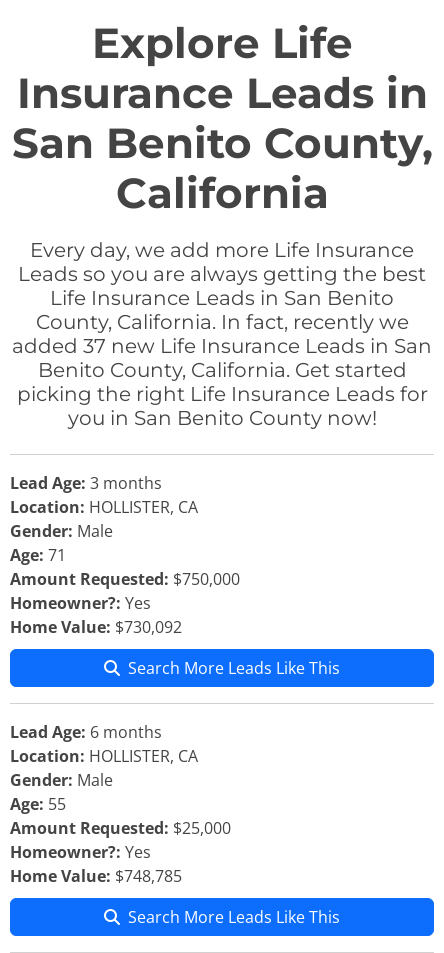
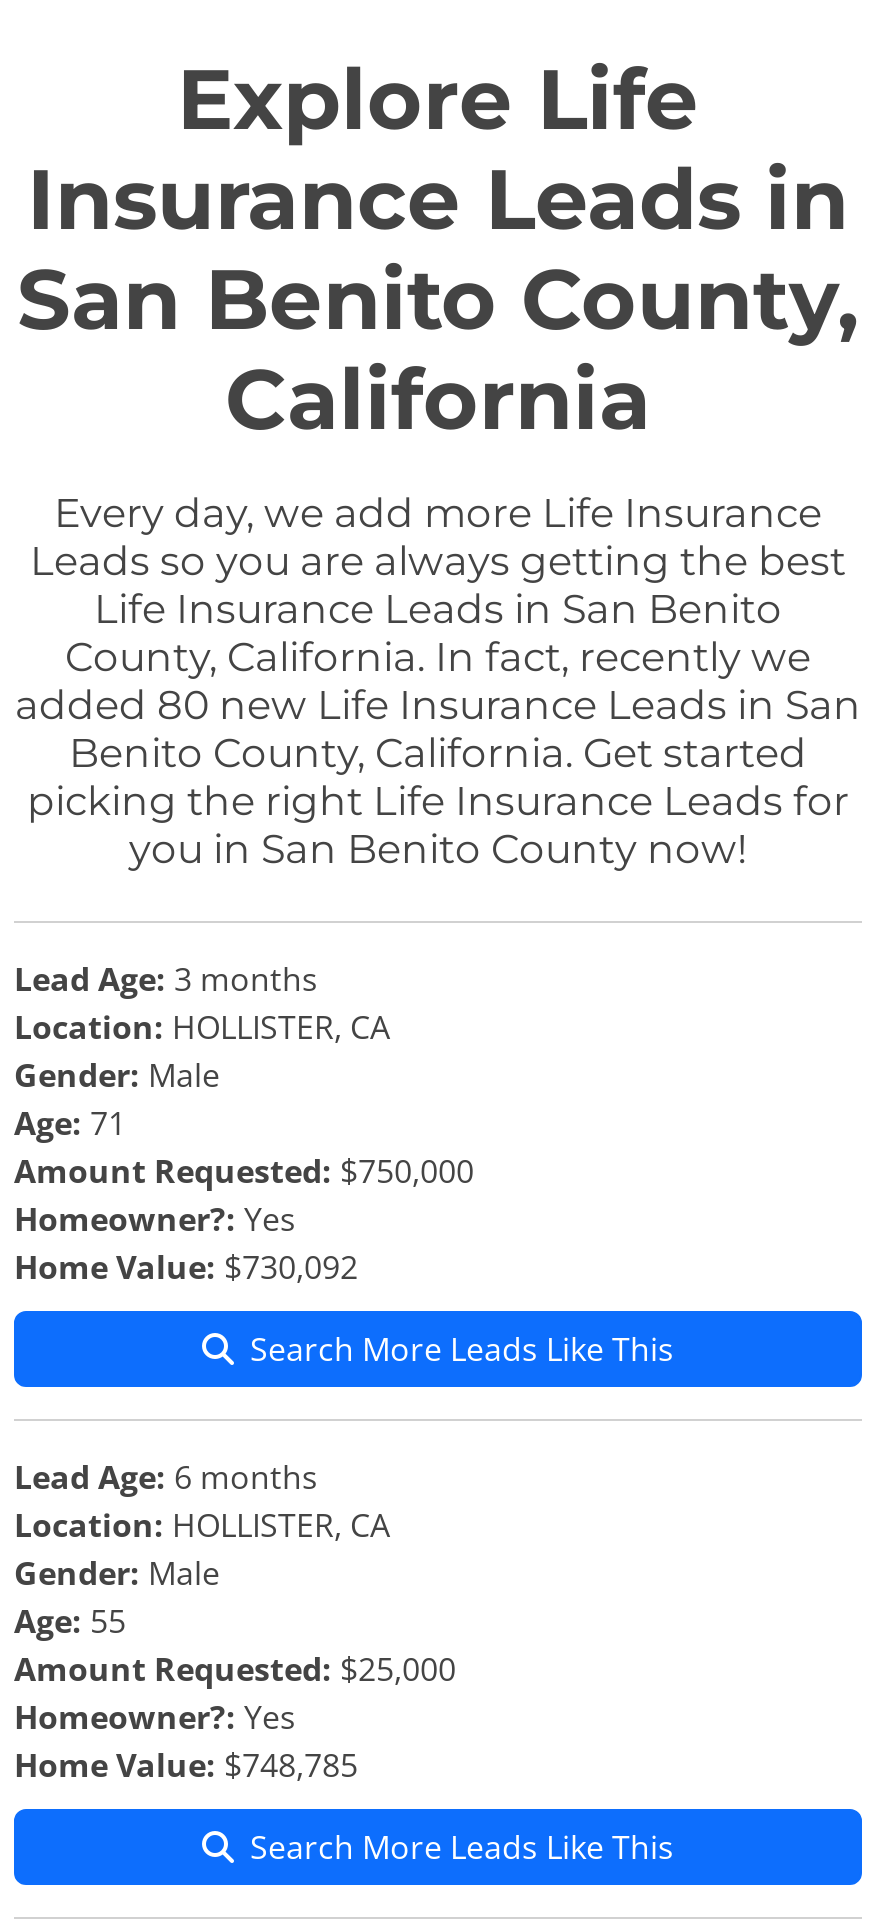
- added 37 new Life Insurance Leads in San
+ added 80 new Life Insurance Leads in San
